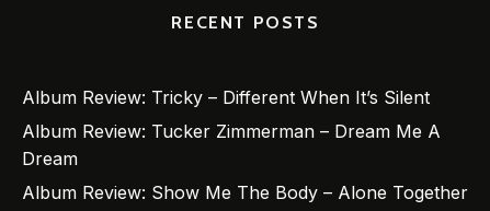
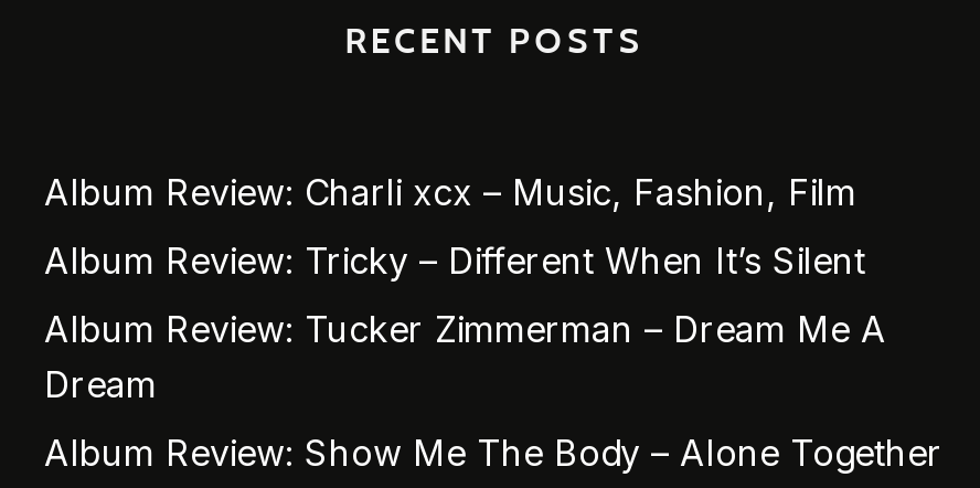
+ Album Review: Charli xcx – Music, Fashion, Film
